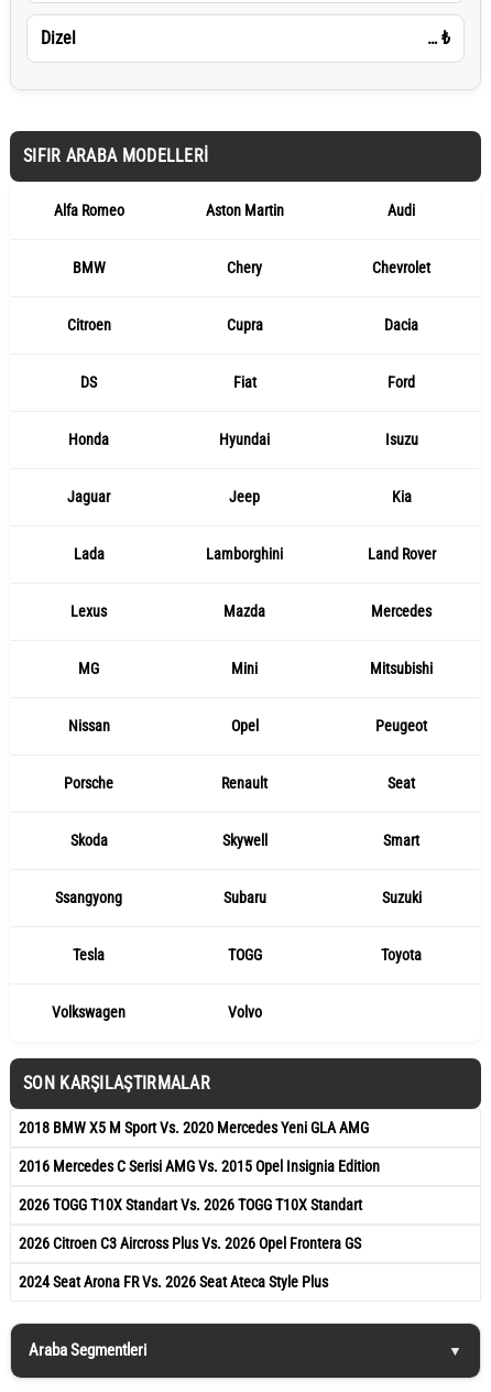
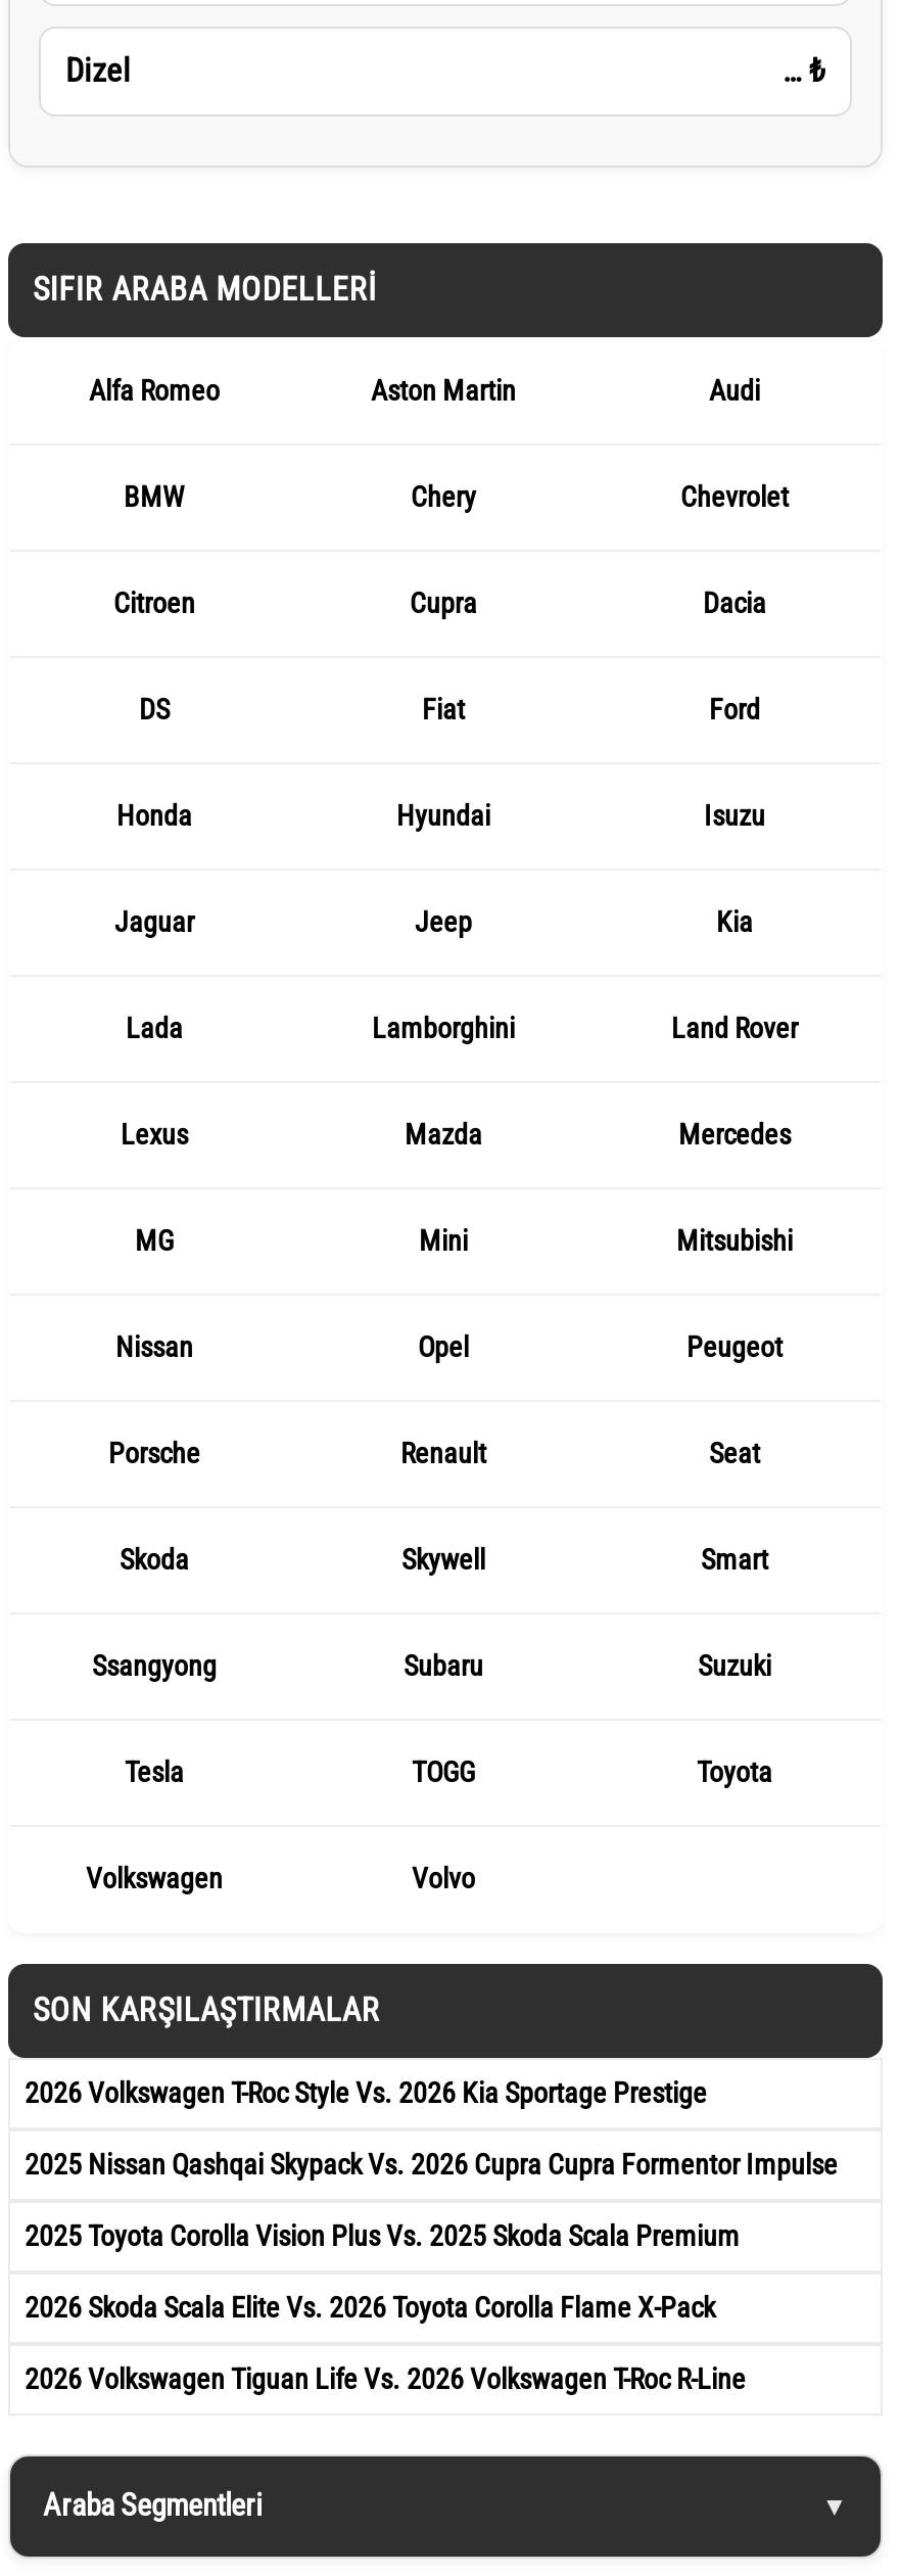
- 2018 BMW X5 M Sport Vs. 2020 Mercedes Yeni GLA AMG
+ 2026 Volkswagen T-Roc Style Vs. 2026 Kia Sportage Prestige

- 2016 Mercedes C Serisi AMG Vs. 2015 Opel Insignia Edition
+ 2025 Nissan Qashqai Skypack Vs. 2026 Cupra Cupra Formentor Impulse

- 2026 TOGG T10X Standart Vs. 2026 TOGG T10X Standart
+ 2025 Toyota Corolla Vision Plus Vs. 2025 Skoda Scala Premium

- 2026 Citroen C3 Aircross Plus Vs. 2026 Opel Frontera GS
+ 2026 Skoda Scala Elite Vs. 2026 Toyota Corolla Flame X-Pack

- 2024 Seat Arona FR Vs. 2026 Seat Ateca Style Plus
+ 2026 Volkswagen Tiguan Life Vs. 2026 Volkswagen T-Roc R-Line
